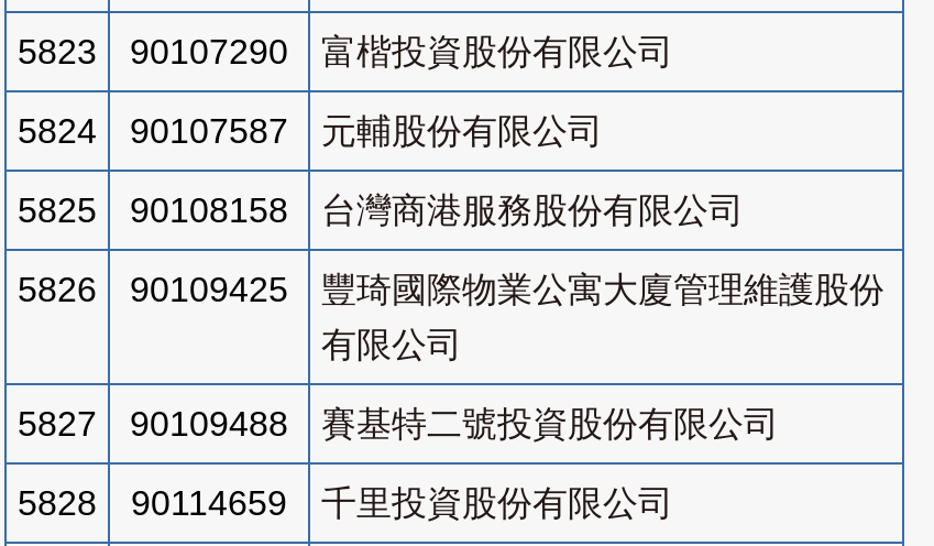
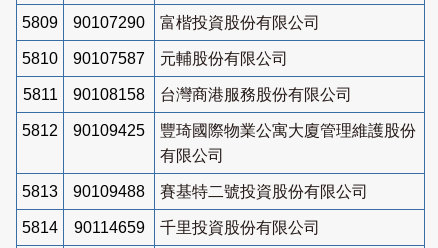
- 5823 90107290 富楷投資股份有限公司
+ 5809 90107290 富楷投資股份有限公司

- 5824 90107587 元輔股份有限公司
+ 5810 90107587 元輔股份有限公司

- 5825 90108158 台灣商港服務股份有限公司
+ 5811 90108158 台灣商港服務股份有限公司

- 5826 90109425 豐琦國際物業公寓大廈管理維護股份
+ 5812 90109425 豐琦國際物業公寓大廈管理維護股份

- 5827 90109488 賽基特二號投資股份有限公司
+ 5813 90109488 賽基特二號投資股份有限公司

- 5828 90114659 千里投資股份有限公司
+ 5814 90114659 千里投資股份有限公司
